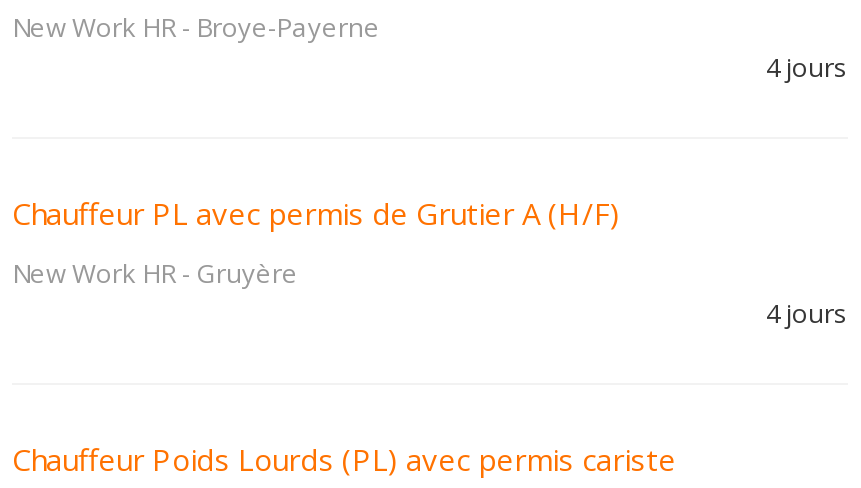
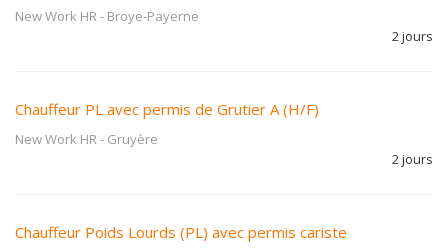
- 4 jours
+ 2 jours

- 4 jours
+ 2 jours
